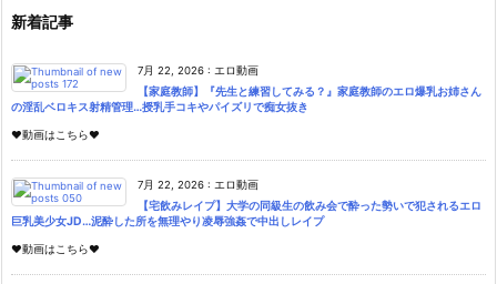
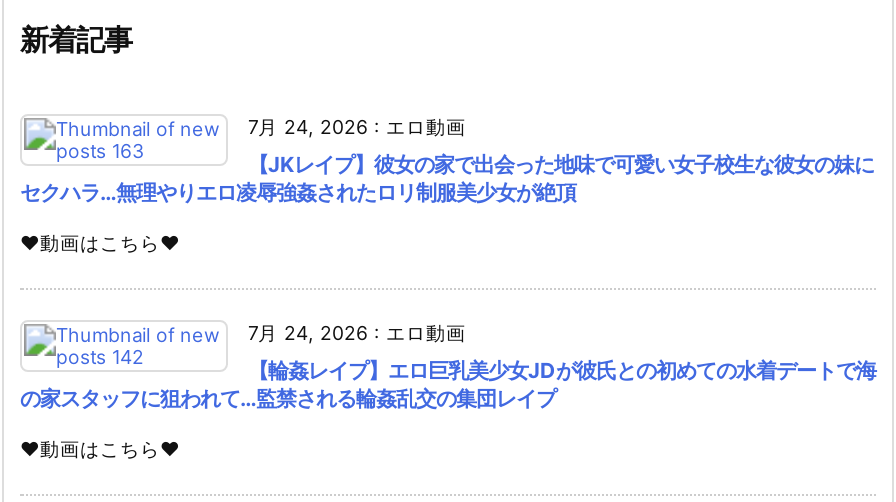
- 7月 22, 2026:エロ動画
+ 7月 24, 2026:エロ動画

- 【家庭教師】『先生と練習してみる？』家庭教師のエロ爆乳お姉さん
- の淫乱ベロキス射精管理…授乳手コキやパイズリで痴女抜き
+ 【JKレイプ】彼女の家で出会った地味で可愛い女子校生な彼女の妹に
+ セクハラ…無理やりエロ凌辱強姦されたロリ制服美少女が絶頂

- 7月 22, 2026:エロ動画
+ 7月 24, 2026:エロ動画

- 【宅飲みレイプ】大学の同級生の飲み会で酔った勢いで犯されるエロ
- 巨乳美少女JD…泥酔した所を無理やり凌辱強姦で中出しレイプ
+ 【輪姦レイプ】エロ巨乳美少女JDが彼氏との初めての水着デートで海
+ の家スタッフに狙われて…監禁される輪姦乱交の集団レイプ
